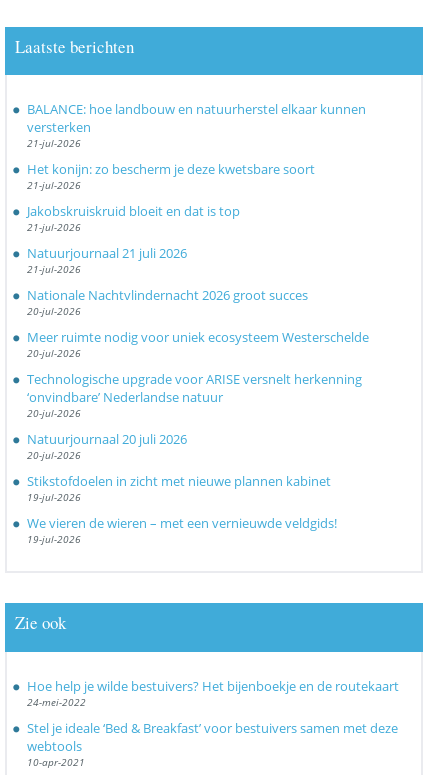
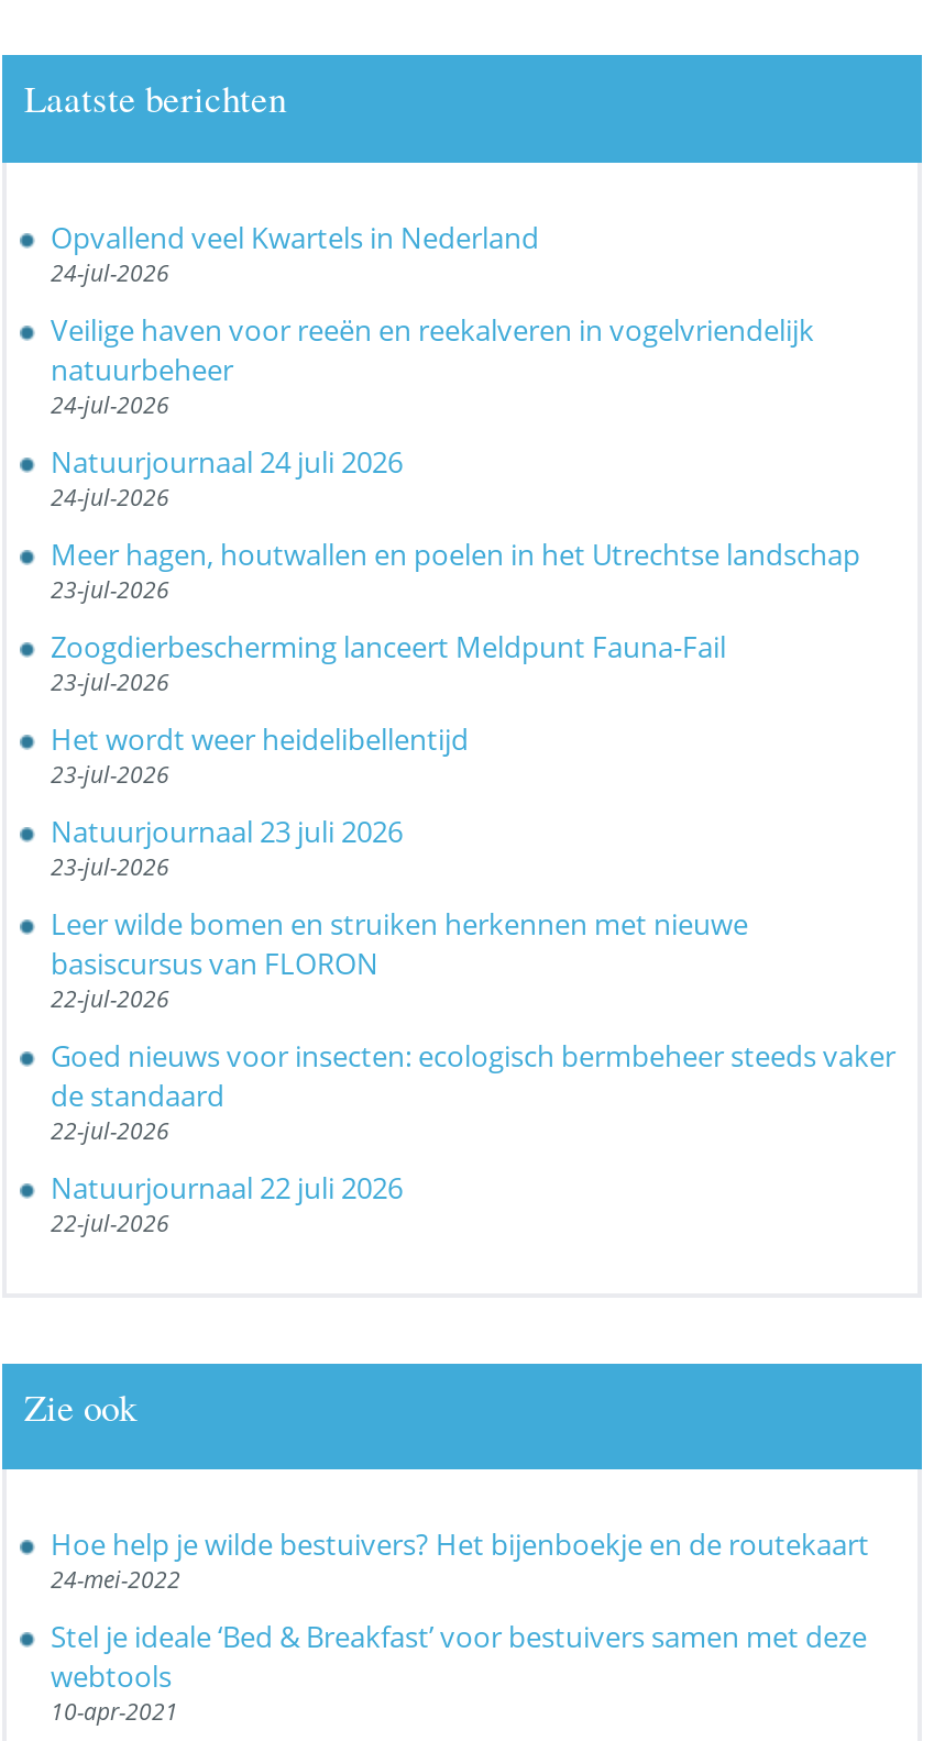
- BALANCE: hoe landbouw en natuurherstel elkaar kunnen
- versterken
- 21-jul-2026
+ Opvallend veel Kwartels in Nederland
+ 24-jul-2026

- Het konijn: zo bescherm je deze kwetsbare soort
- 21-jul-2026
+ Veilige haven voor reeën en reekalveren in vogelvriendelijk
+ natuurbeheer
+ 24-jul-2026

- Jakobskruiskruid bloeit en dat is top
- 21-jul-2026
+ Natuurjournaal 24 juli 2026
+ 24-jul-2026

- Natuurjournaal 21 juli 2026
- 21-jul-2026
+ Meer hagen, houtwallen en poelen in het Utrechtse landschap
+ 23-jul-2026

- Nationale Nachtvlindernacht 2026 groot succes
- 20-jul-2026
+ Zoogdierbescherming lanceert Meldpunt Fauna-Fail
+ 23-jul-2026

- Meer ruimte nodig voor uniek ecosysteem Westerschelde
- 20-jul-2026
+ Het wordt weer heidelibellentijd
+ 23-jul-2026

- Technologische upgrade voor ARISE versnelt herkenning
- ‘onvindbare’ Nederlandse natuur
- 20-jul-2026
+ Natuurjournaal 23 juli 2026
+ 23-jul-2026

- Natuurjournaal 20 juli 2026
- 20-jul-2026
+ Leer wilde bomen en struiken herkennen met nieuwe
+ basiscursus van FLORON
+ 22-jul-2026

- Stikstofdoelen in zicht met nieuwe plannen kabinet
- 19-jul-2026
+ Goed nieuws voor insecten: ecologisch bermbeheer steeds vaker
+ de standaard
+ 22-jul-2026

- We vieren de wieren – met een vernieuwde veldgids!
- 19-jul-2026
+ Natuurjournaal 22 juli 2026
+ 22-jul-2026
